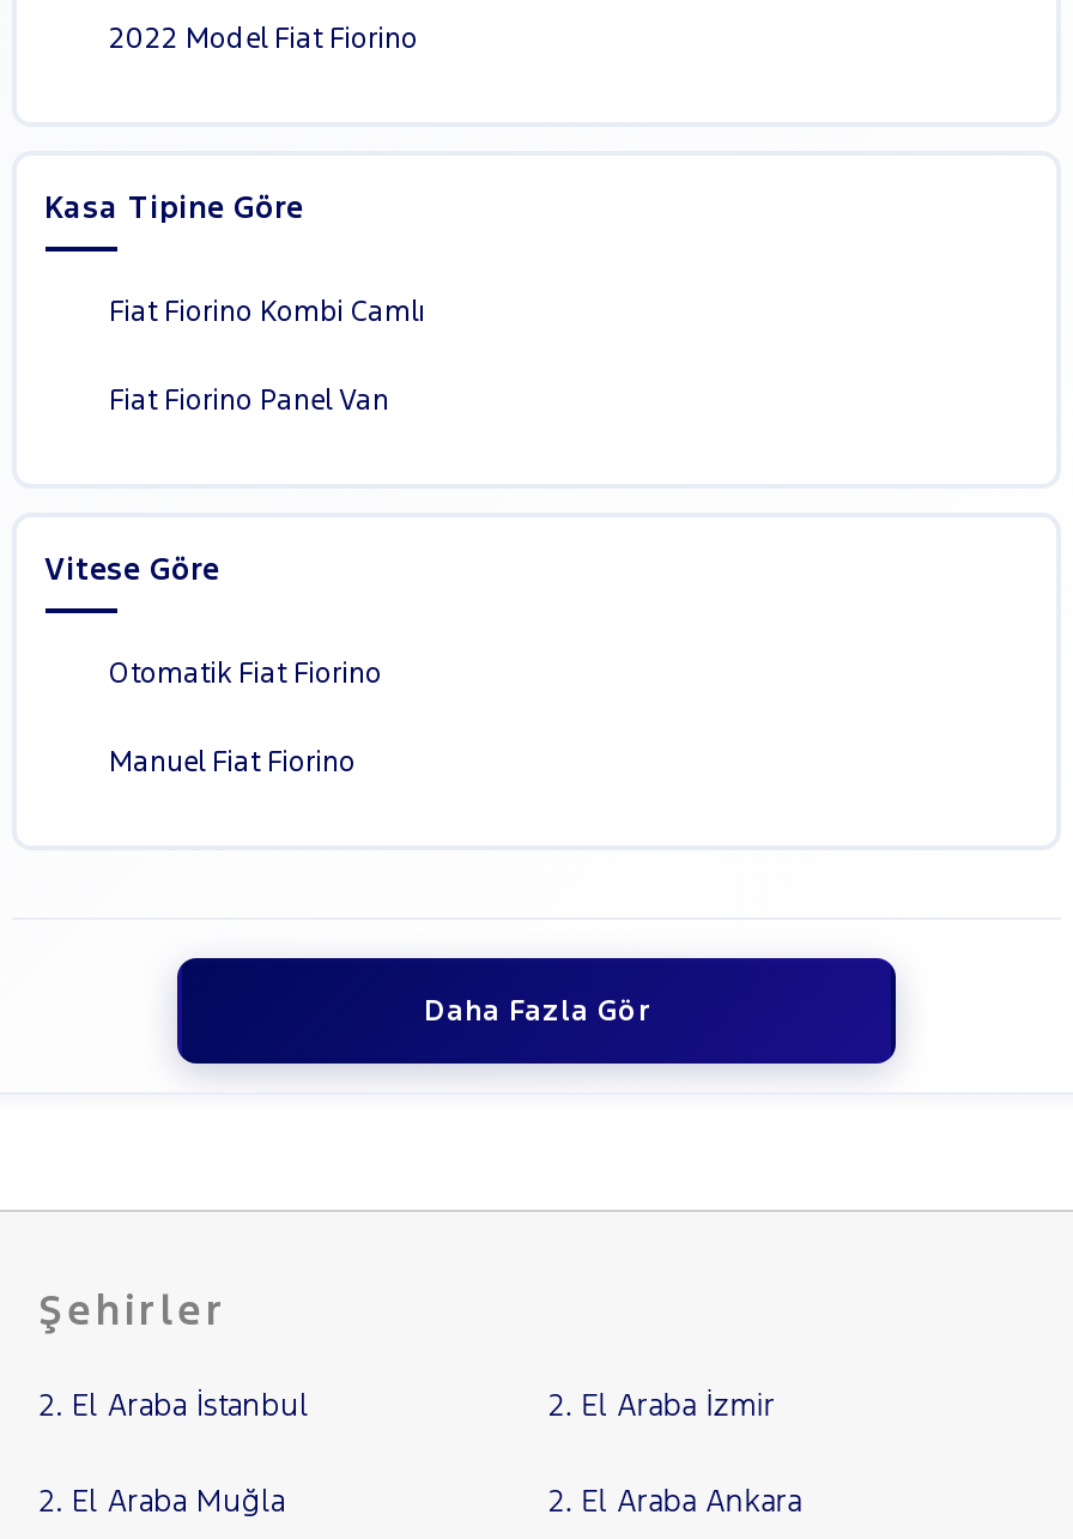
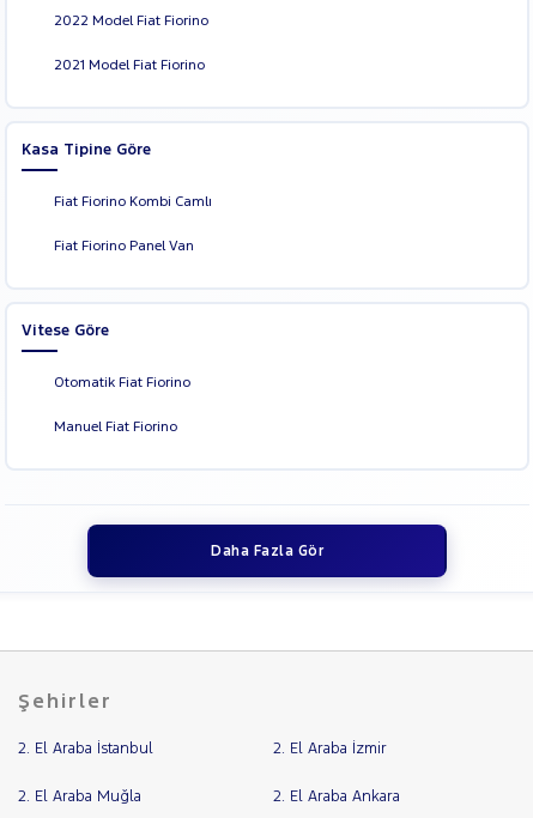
+ 2021 Model Fiat Fiorino
